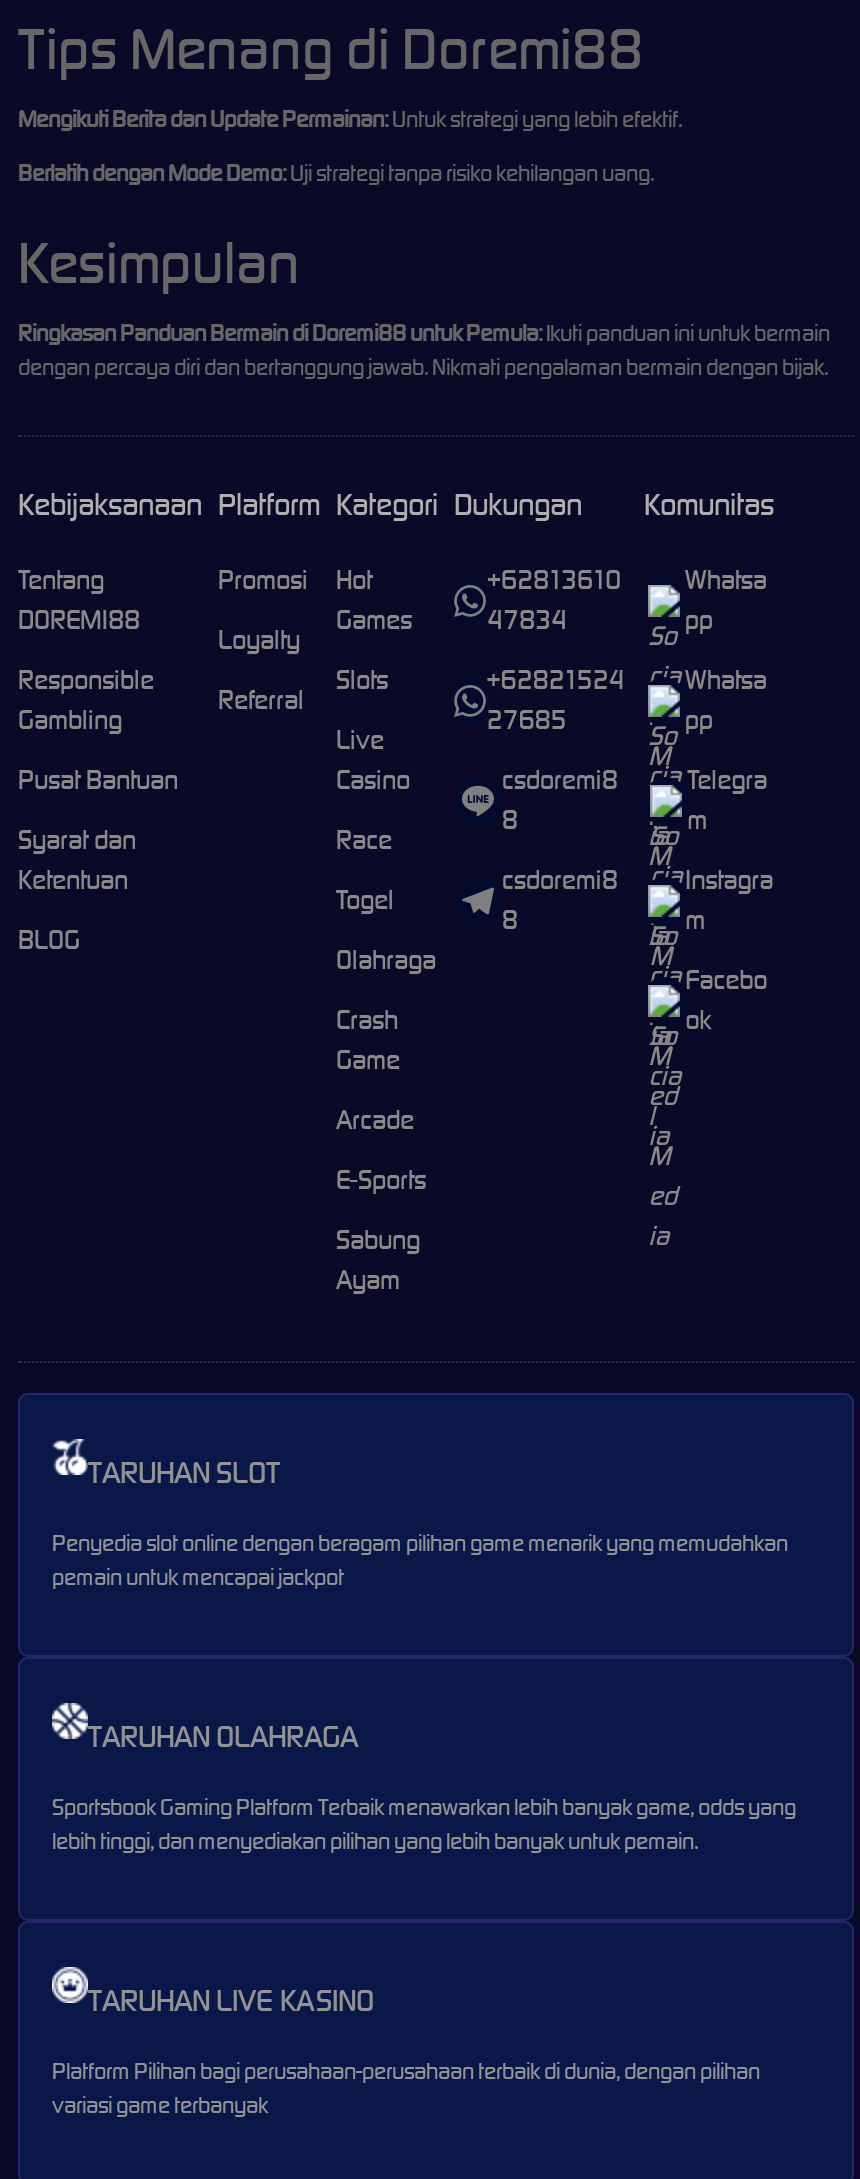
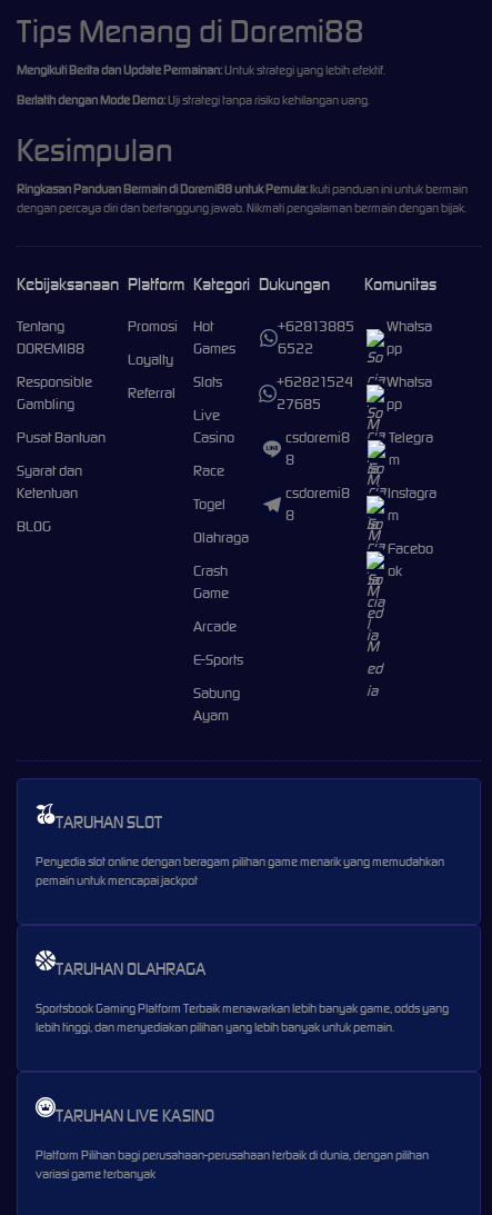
- +62813610 Whatsa
+ +62813885 Whatsa

- 47834
+ 6522
